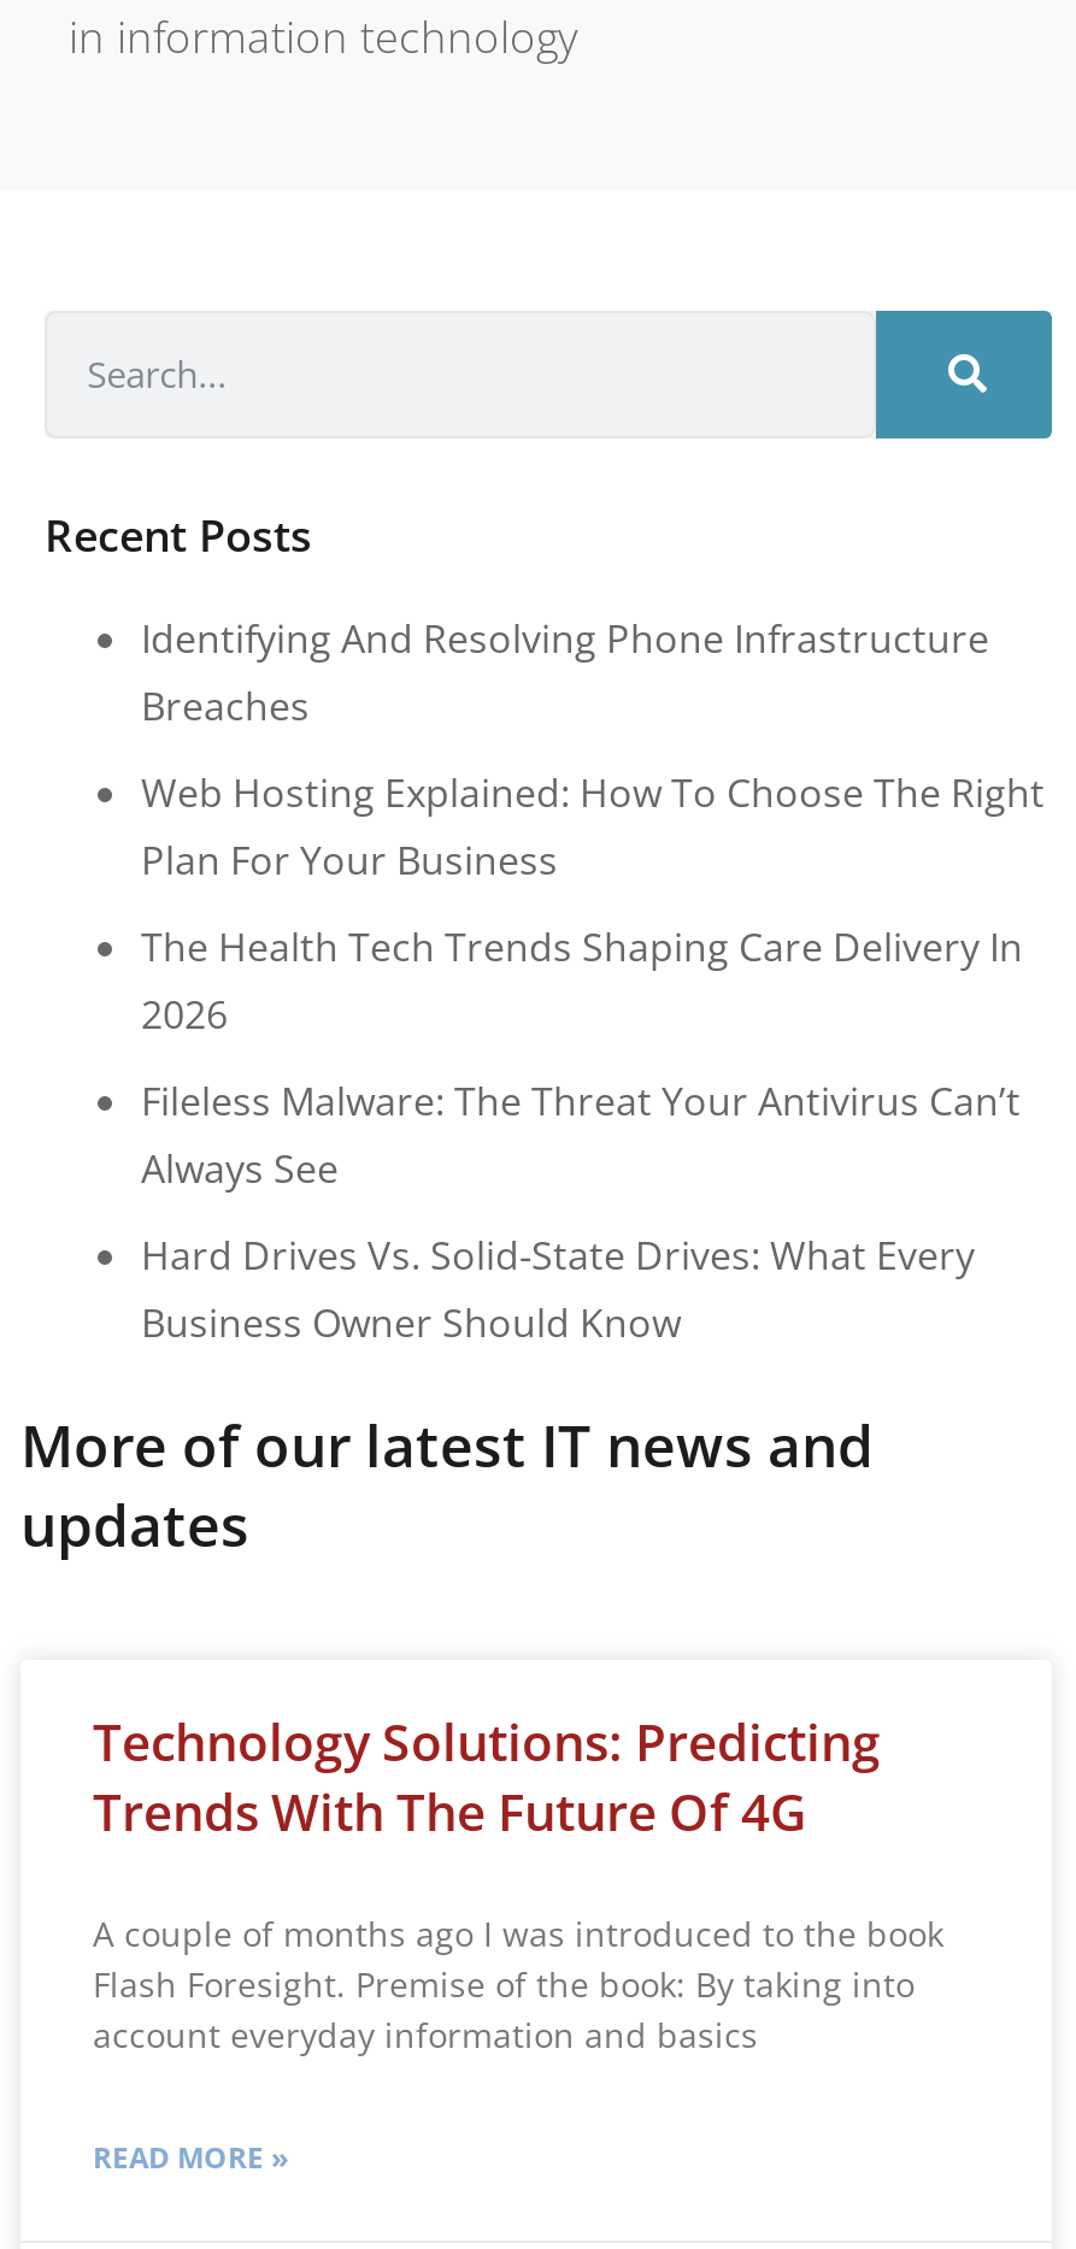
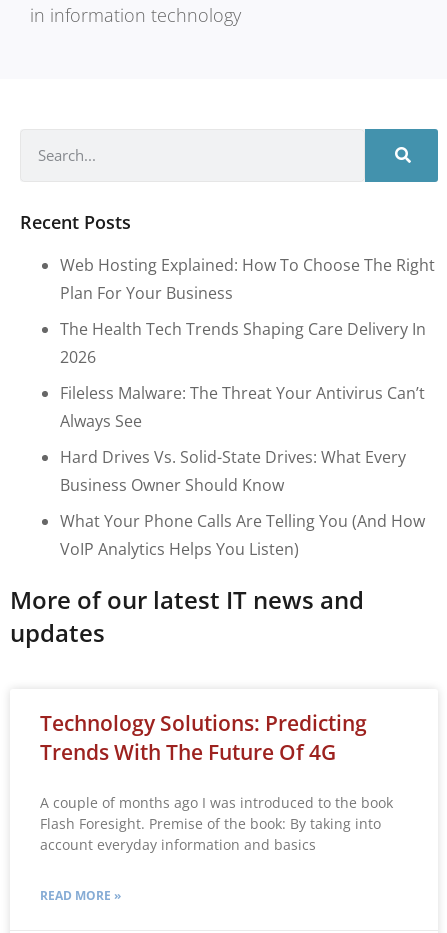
- Identifying And Resolving Phone Infrastructure
- Breaches

moved up: Web Hosting Explained: How To Choose The Right | Plan For Your Business | The Health Tech Trends Shaping Care Delivery In | 2026 | Fileless Malware: The Threat Your Antivirus Can’t | Always See | Hard Drives Vs. Solid-State Drives: What Every | Business Owner Should Know

+ What Your Phone Calls Are Telling You (and How
+ VoIP Analytics Helps You Listen)
